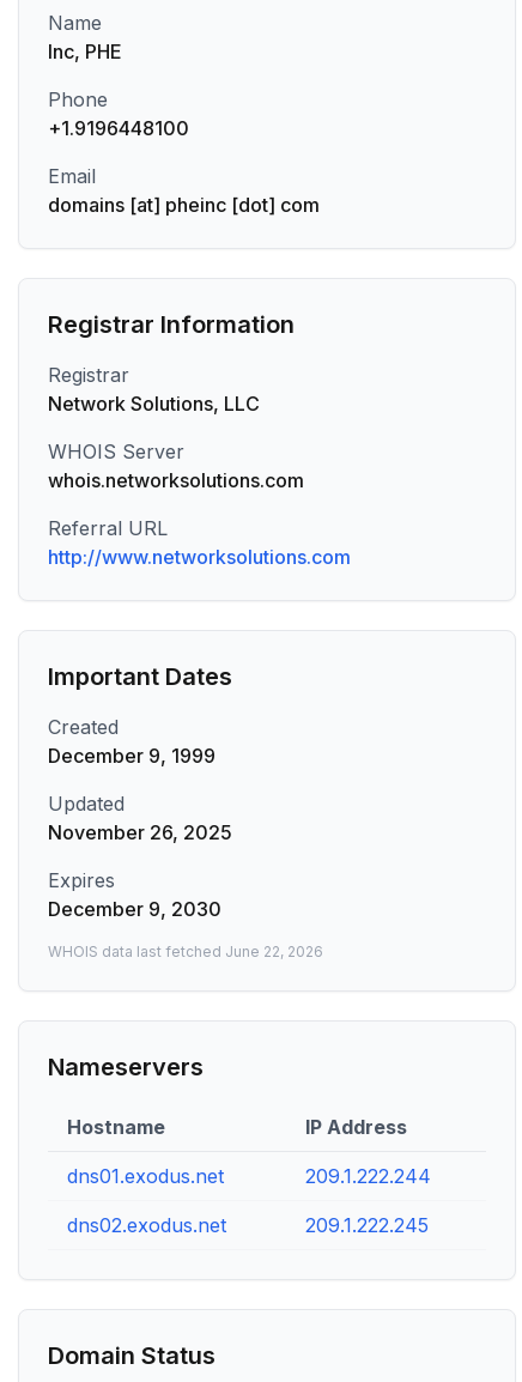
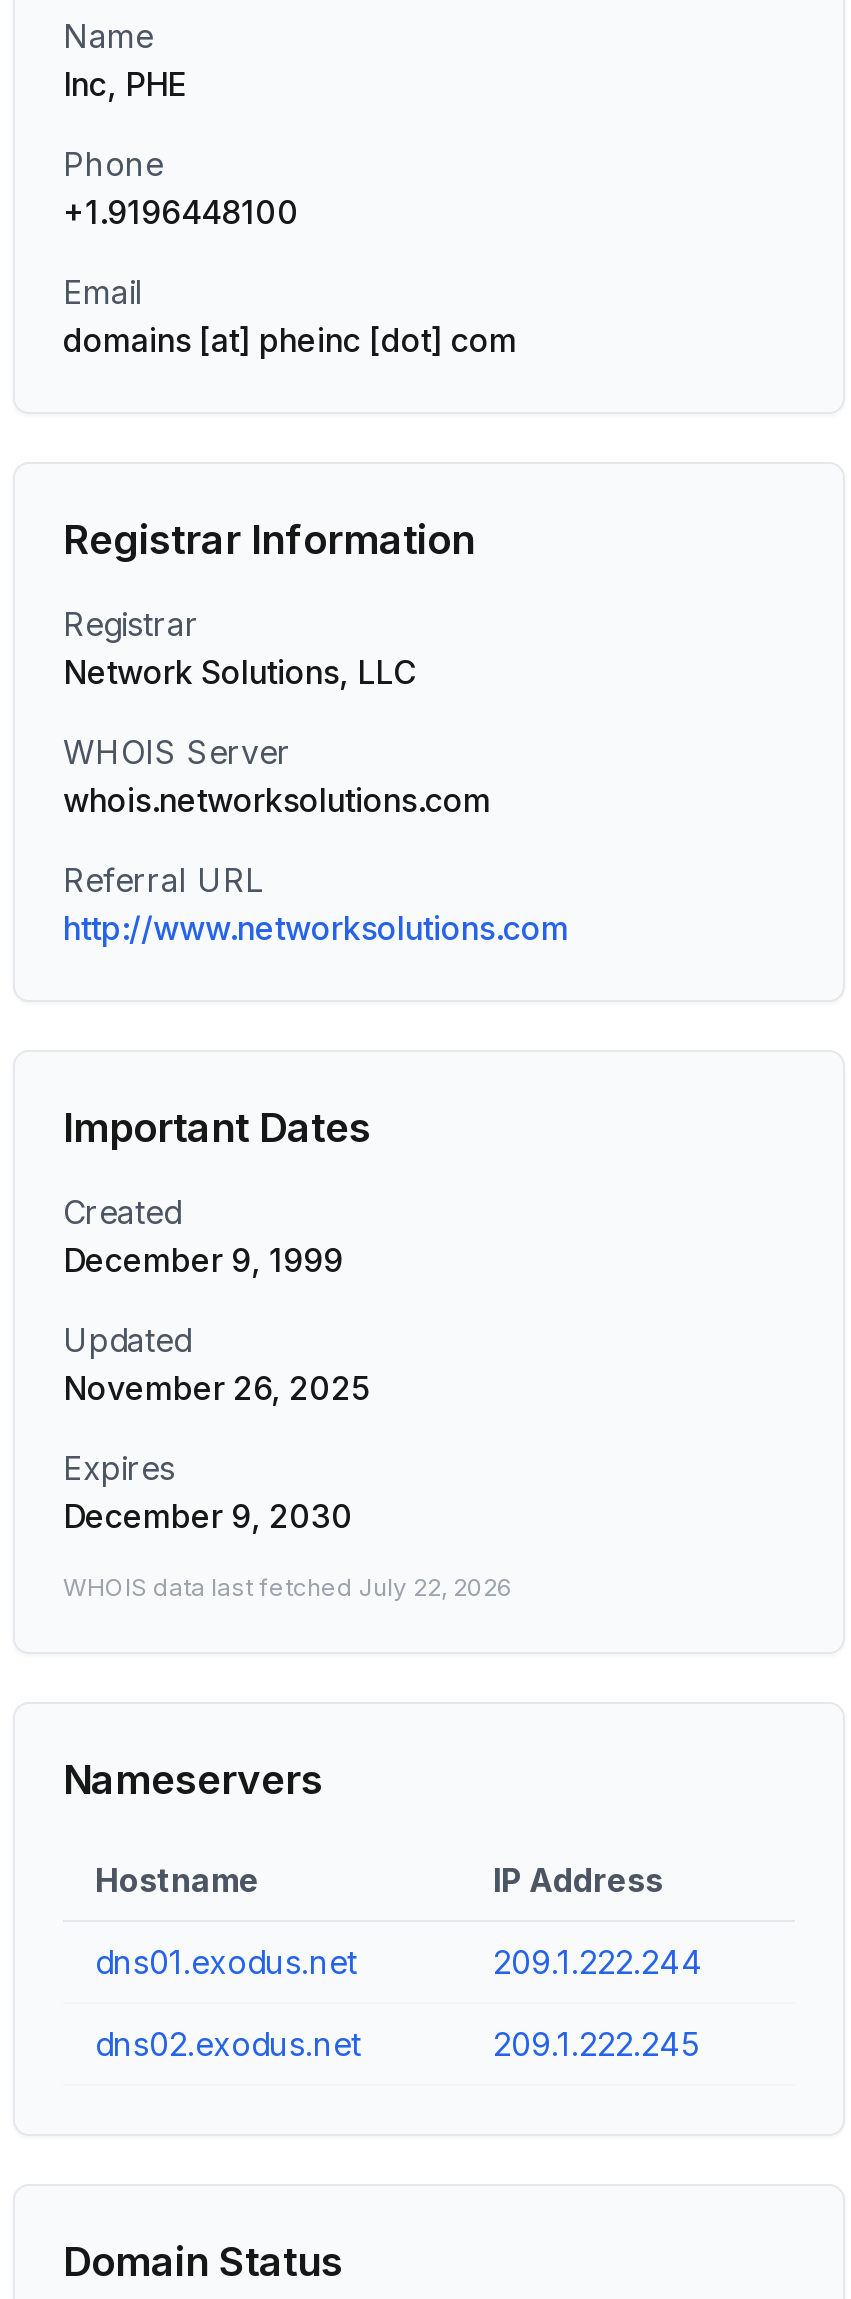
- WHOIS data last fetched June 22, 2026
+ WHOIS data last fetched July 22, 2026
